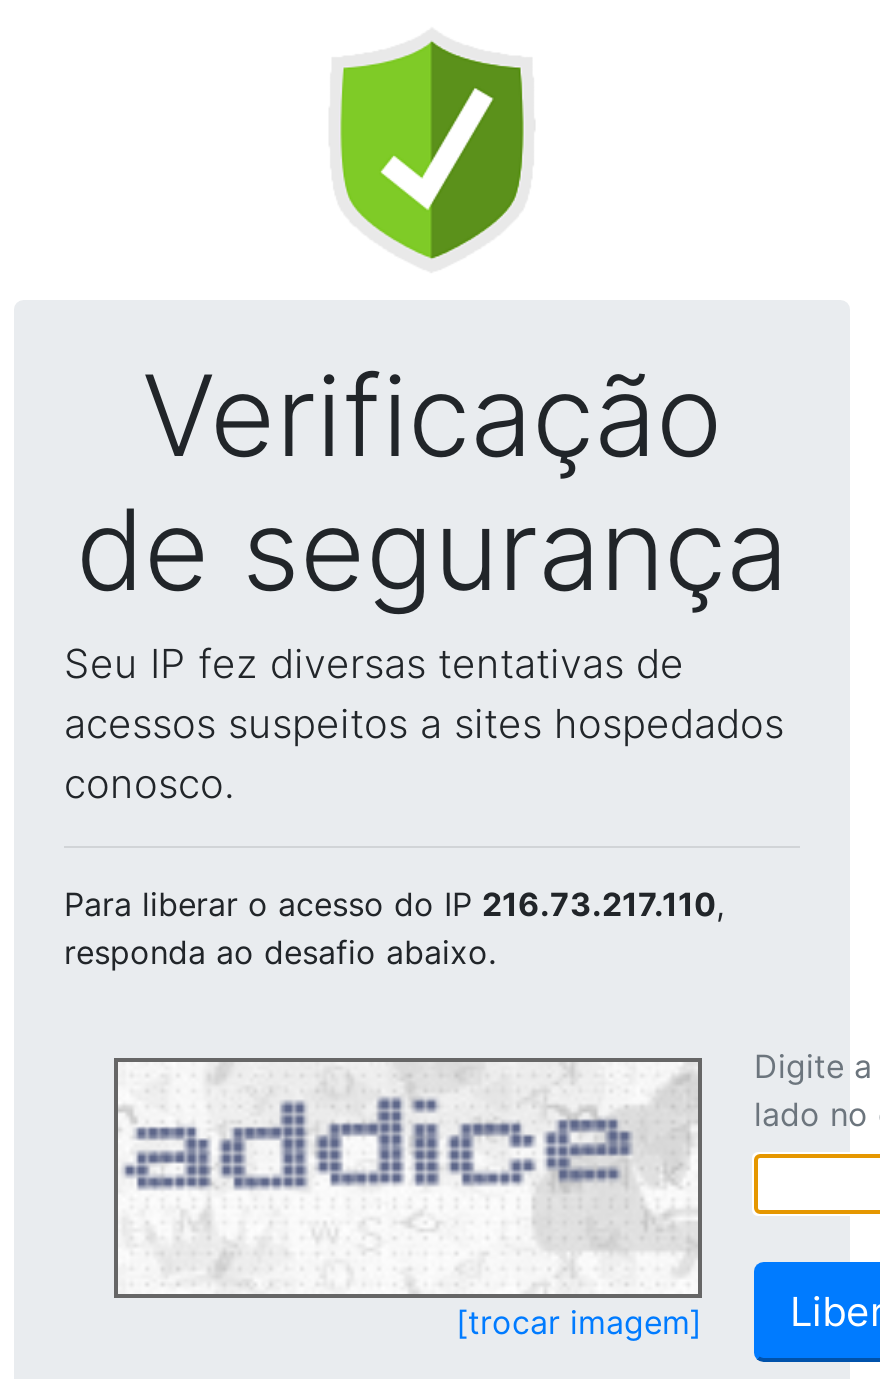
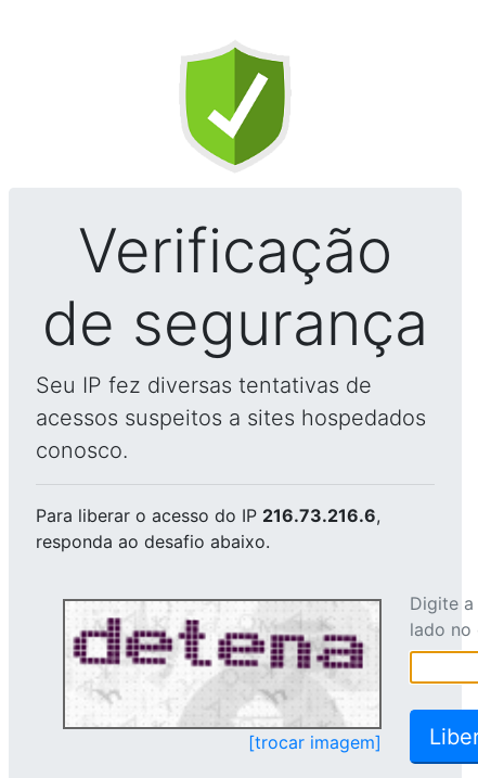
- Para liberar o acesso do IP 216.73.217.110,
+ Para liberar o acesso do IP 216.73.216.6,

- [image]
+ [image]
